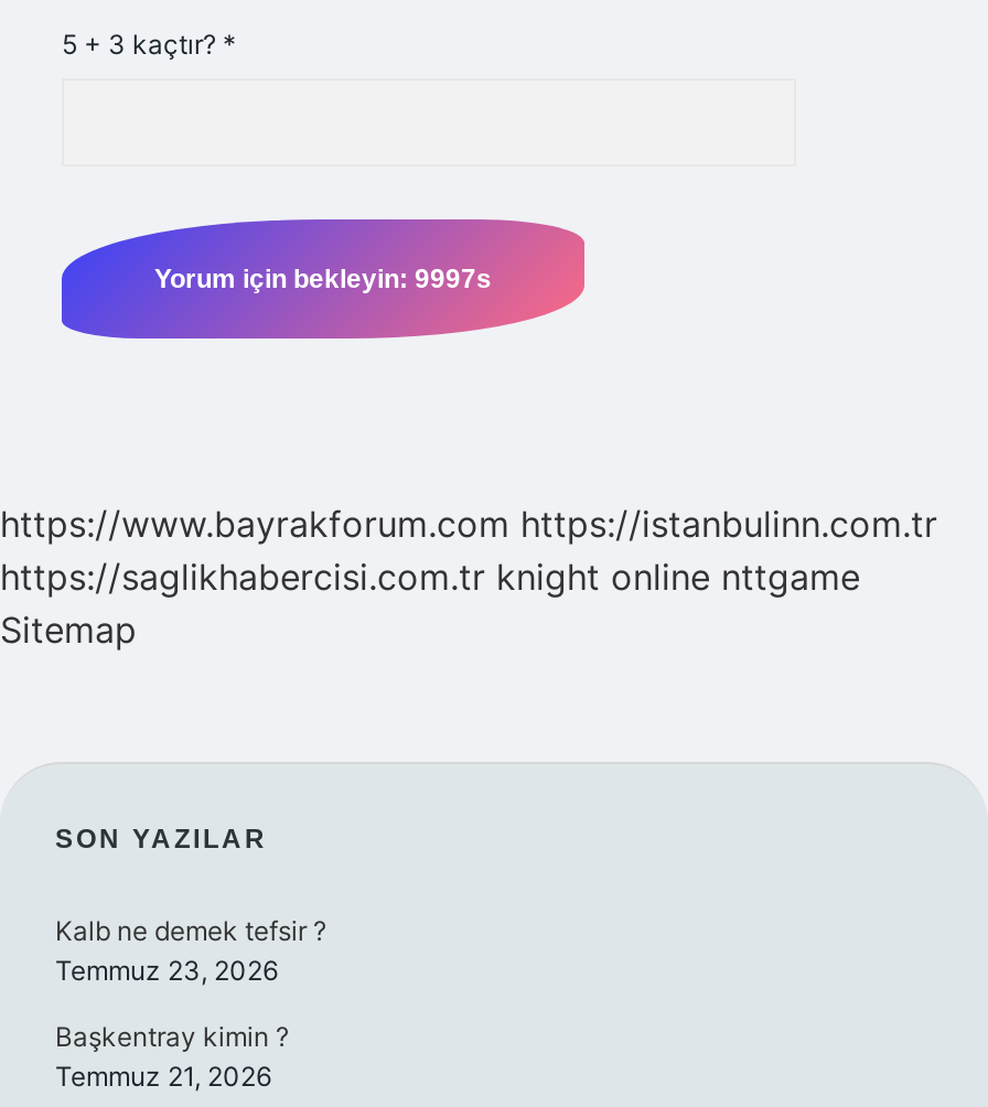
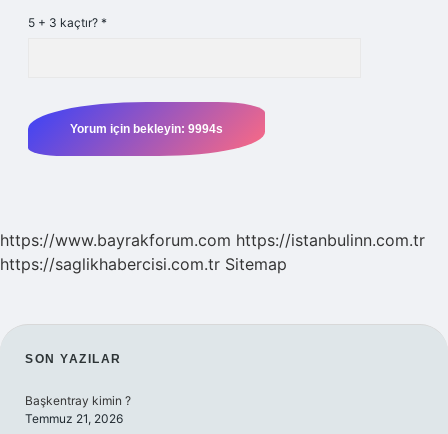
- https://saglikhabercisi.com.tr knight online nttgame
- Sitemap
+ https://saglikhabercisi.com.tr Sitemap

- Kalb ne demek tefsir ?
- Temmuz 23, 2026
